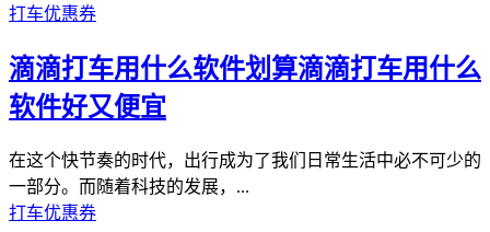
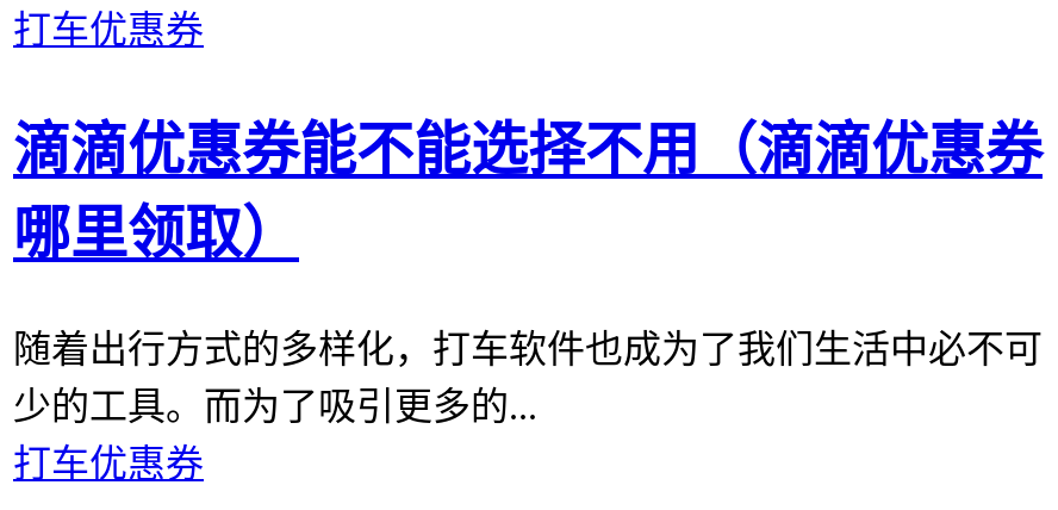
- 滴滴打车用什么软件划算滴滴打车用什么
- 软件好又便宜
+ 滴滴优惠券能不能选择不用（滴滴优惠券
+ 哪里领取）

- 在这个快节奏的时代，出行成为了我们日常生活中必不可少的
- 一部分。而随着科技的发展，...
+ 随着出行方式的多样化，打车软件也成为了我们生活中必不可
+ 少的工具。而为了吸引更多的...
